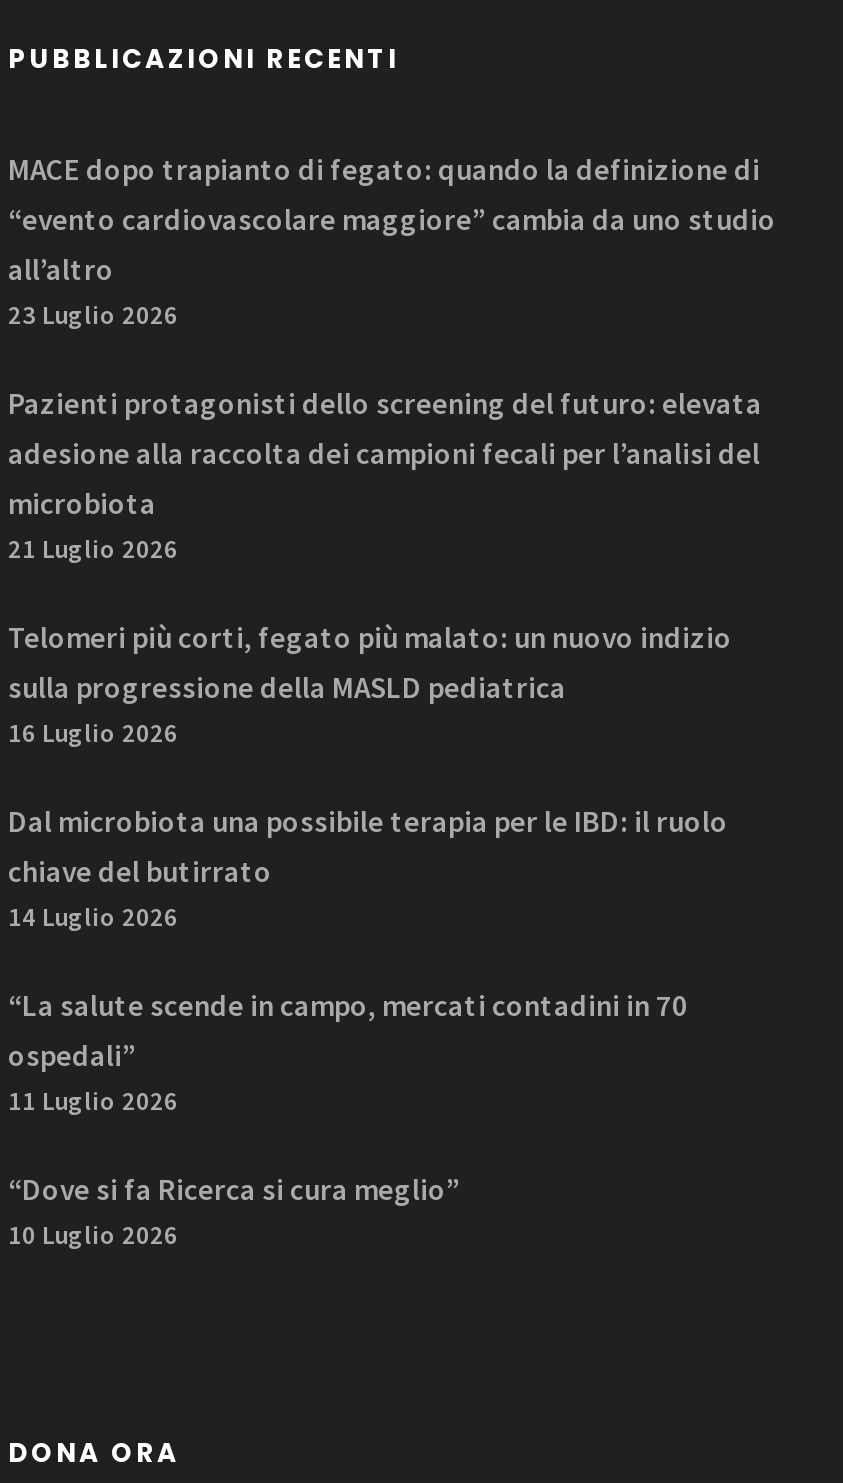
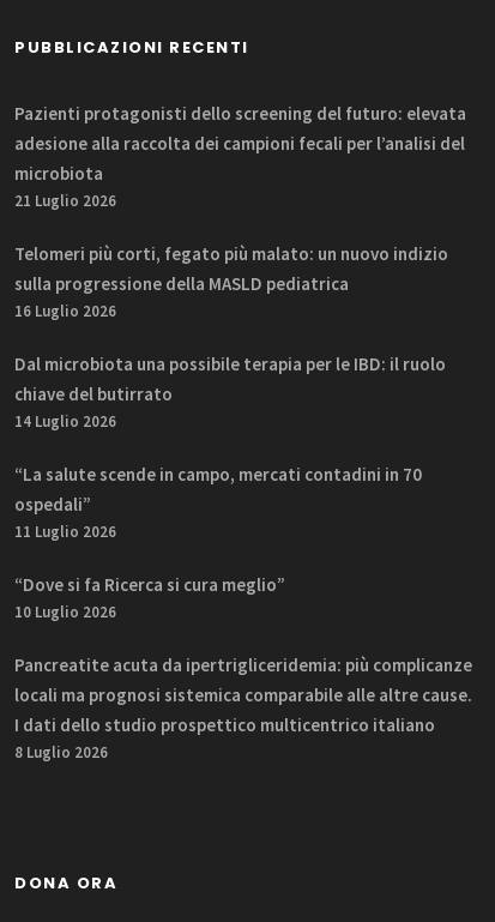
- MACE dopo trapianto di fegato: quando la definizione di
- “evento cardiovascolare maggiore” cambia da uno studio
- all’altro
- 23 Luglio 2026

moved up: Pazienti protagonisti dello screening del futuro: elevata | adesione alla raccolta dei campioni fecali per l’analisi del | microbiota | ... | “Dove si fa Ricerca si cura meglio” | 10 Luglio 2026

+ Pancreatite acuta da ipertrigliceridemia: più complicanze
+ locali ma prognosi sistemica comparabile alle altre cause.
+ I dati dello studio prospettico multicentrico italiano
+ 8 Luglio 2026
